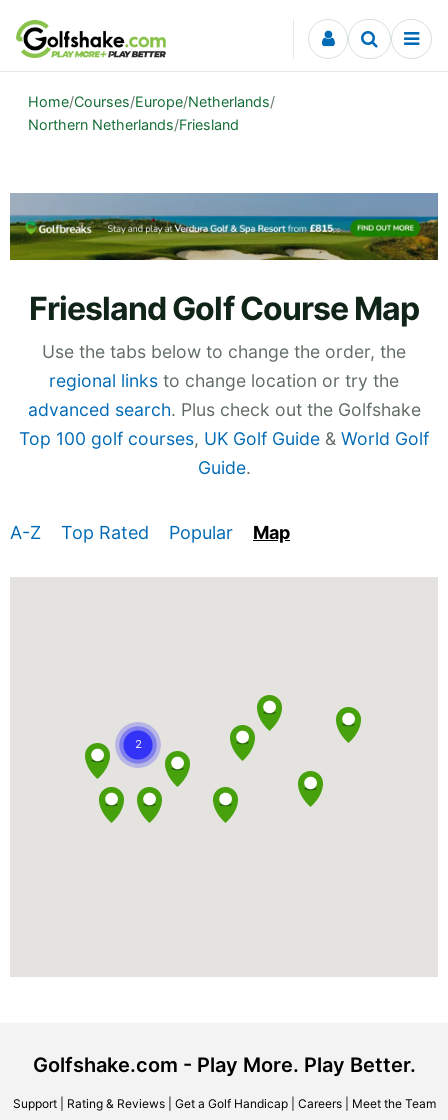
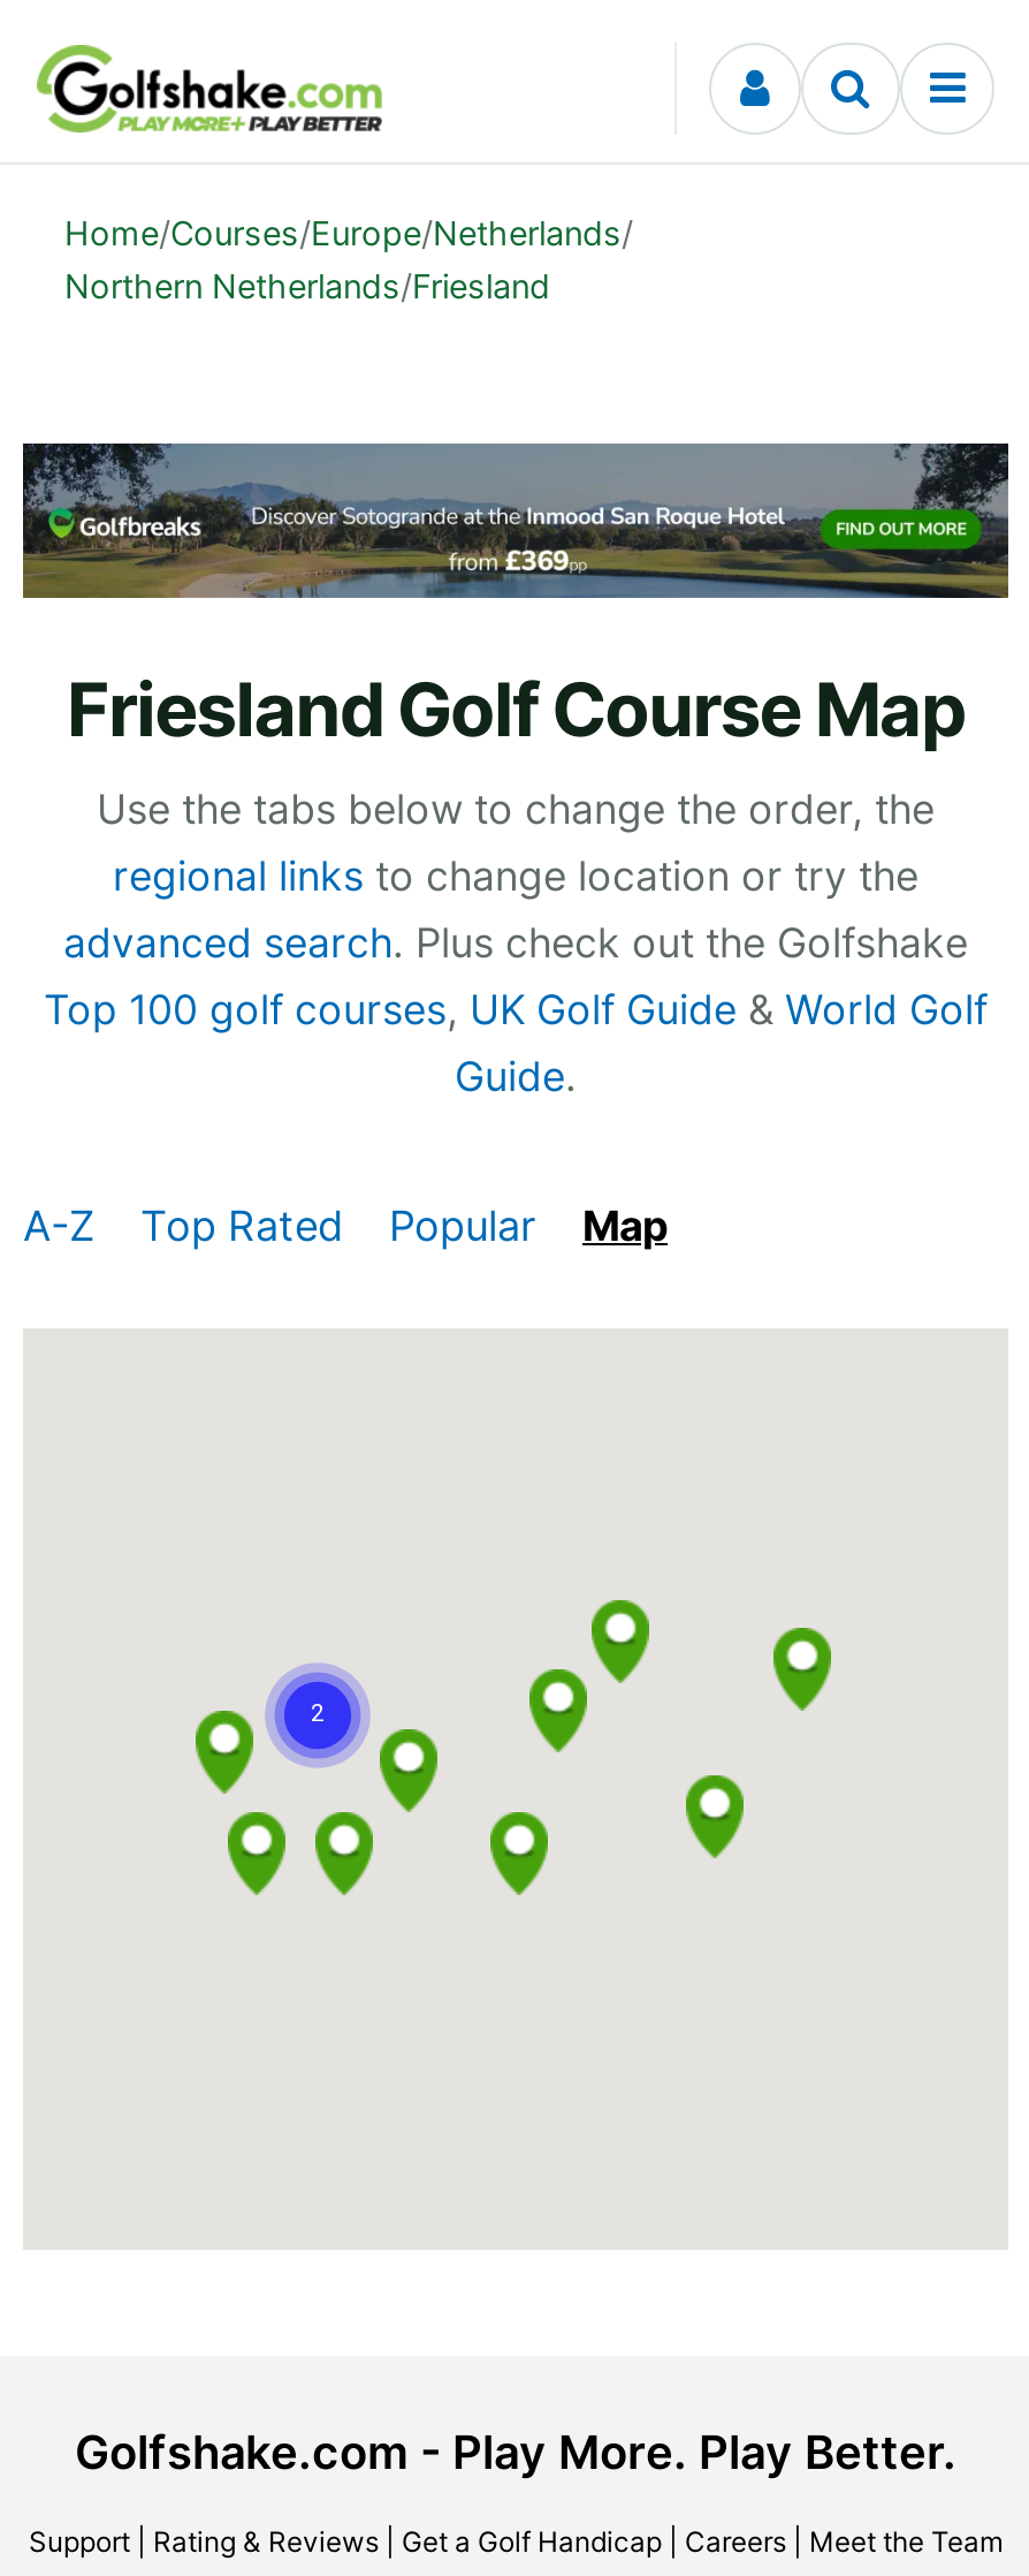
- [image]
+ [image]
